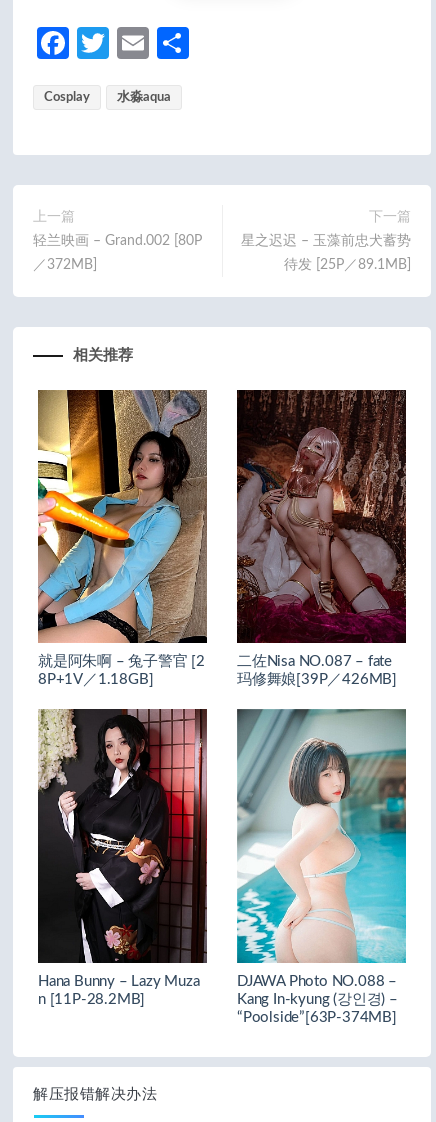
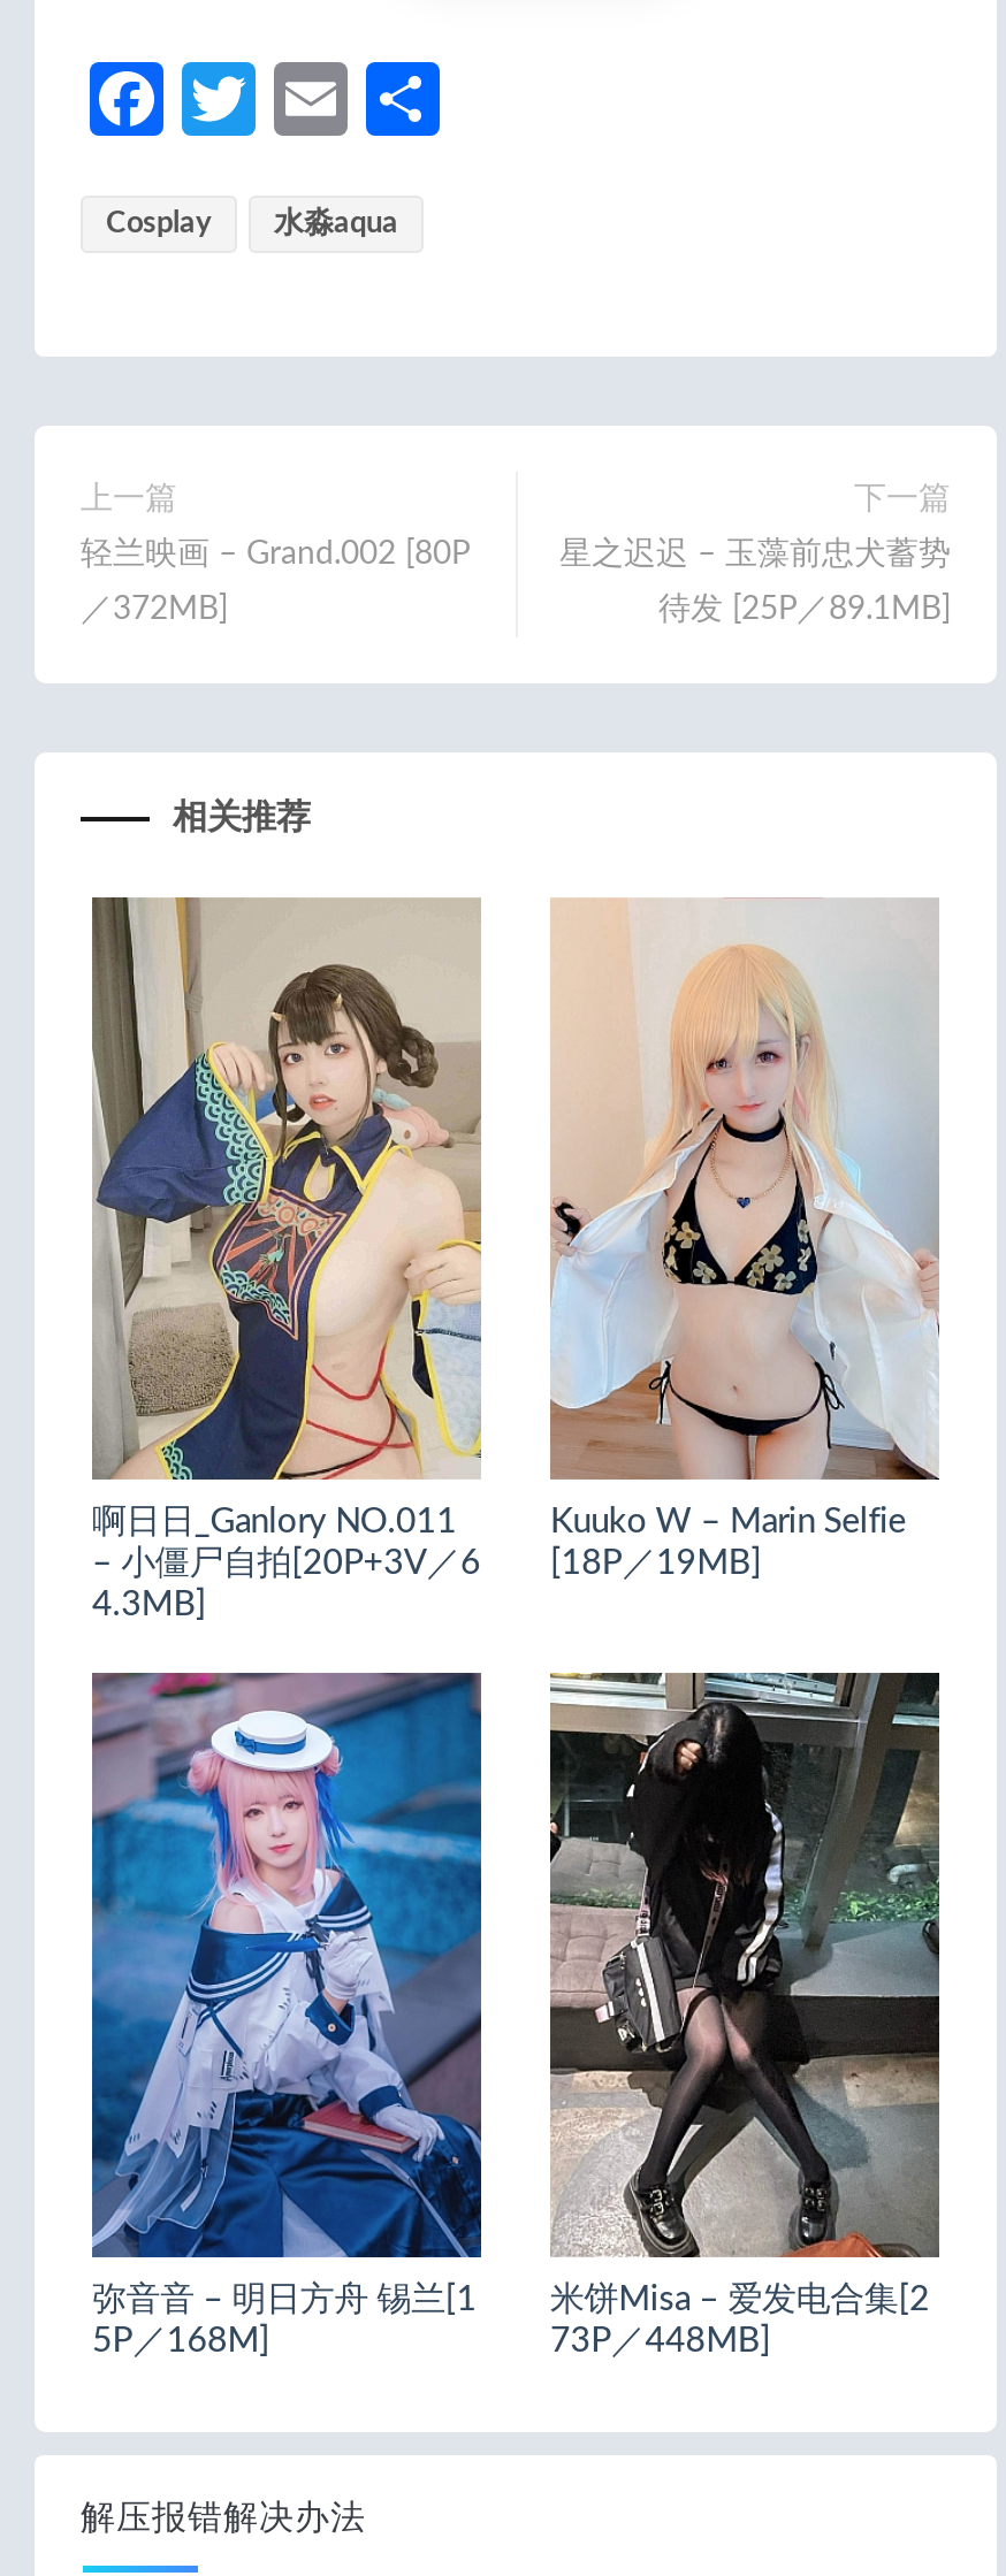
- [image]
- 就是阿朱啊 – 兔子警官 [2
- 8P+1V／1.18GB]
+ [image]
+ 啊日日_Ganlory NO.011
+ – 小僵尸自拍[20P+3V／6
+ 4.3MB]

- [image]
- 二佐Nisa NO.087 – fate
- 玛修舞娘[39P／426MB]
+ [image]
+ Kuuko W – Marin Selfie
+ [18P／19MB]

- [image]
- Hana Bunny – Lazy Muza
- n [11P-28.2MB]
+ [image]
+ 弥音音 – 明日方舟 锡兰[1
+ 5P／168M]

- [image]
- DJAWA Photo NO.088 –
- Kang In-kyung (강인경) –
- “Poolside”[63P-374MB]
+ [image]
+ 米饼Misa – 爱发电合集[2
+ 73P／448MB]
